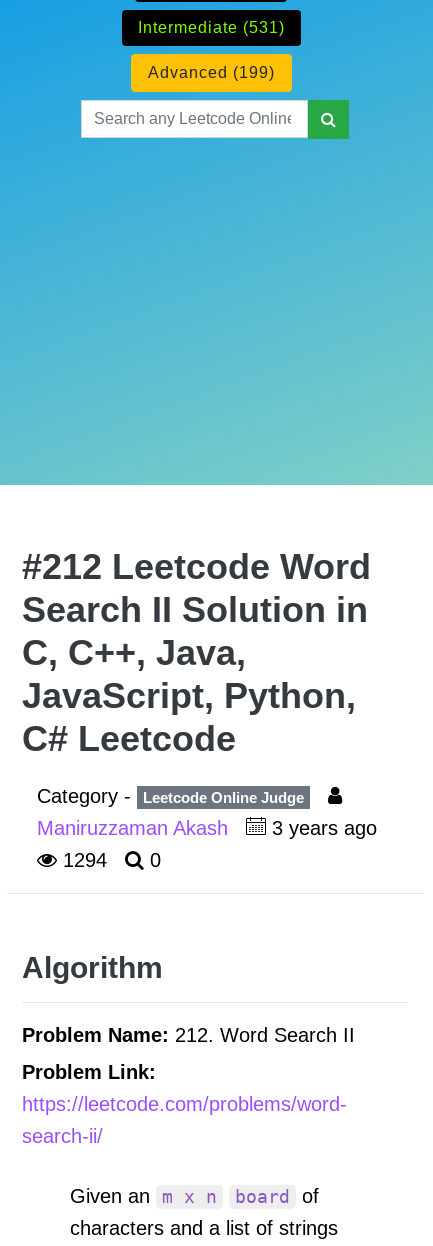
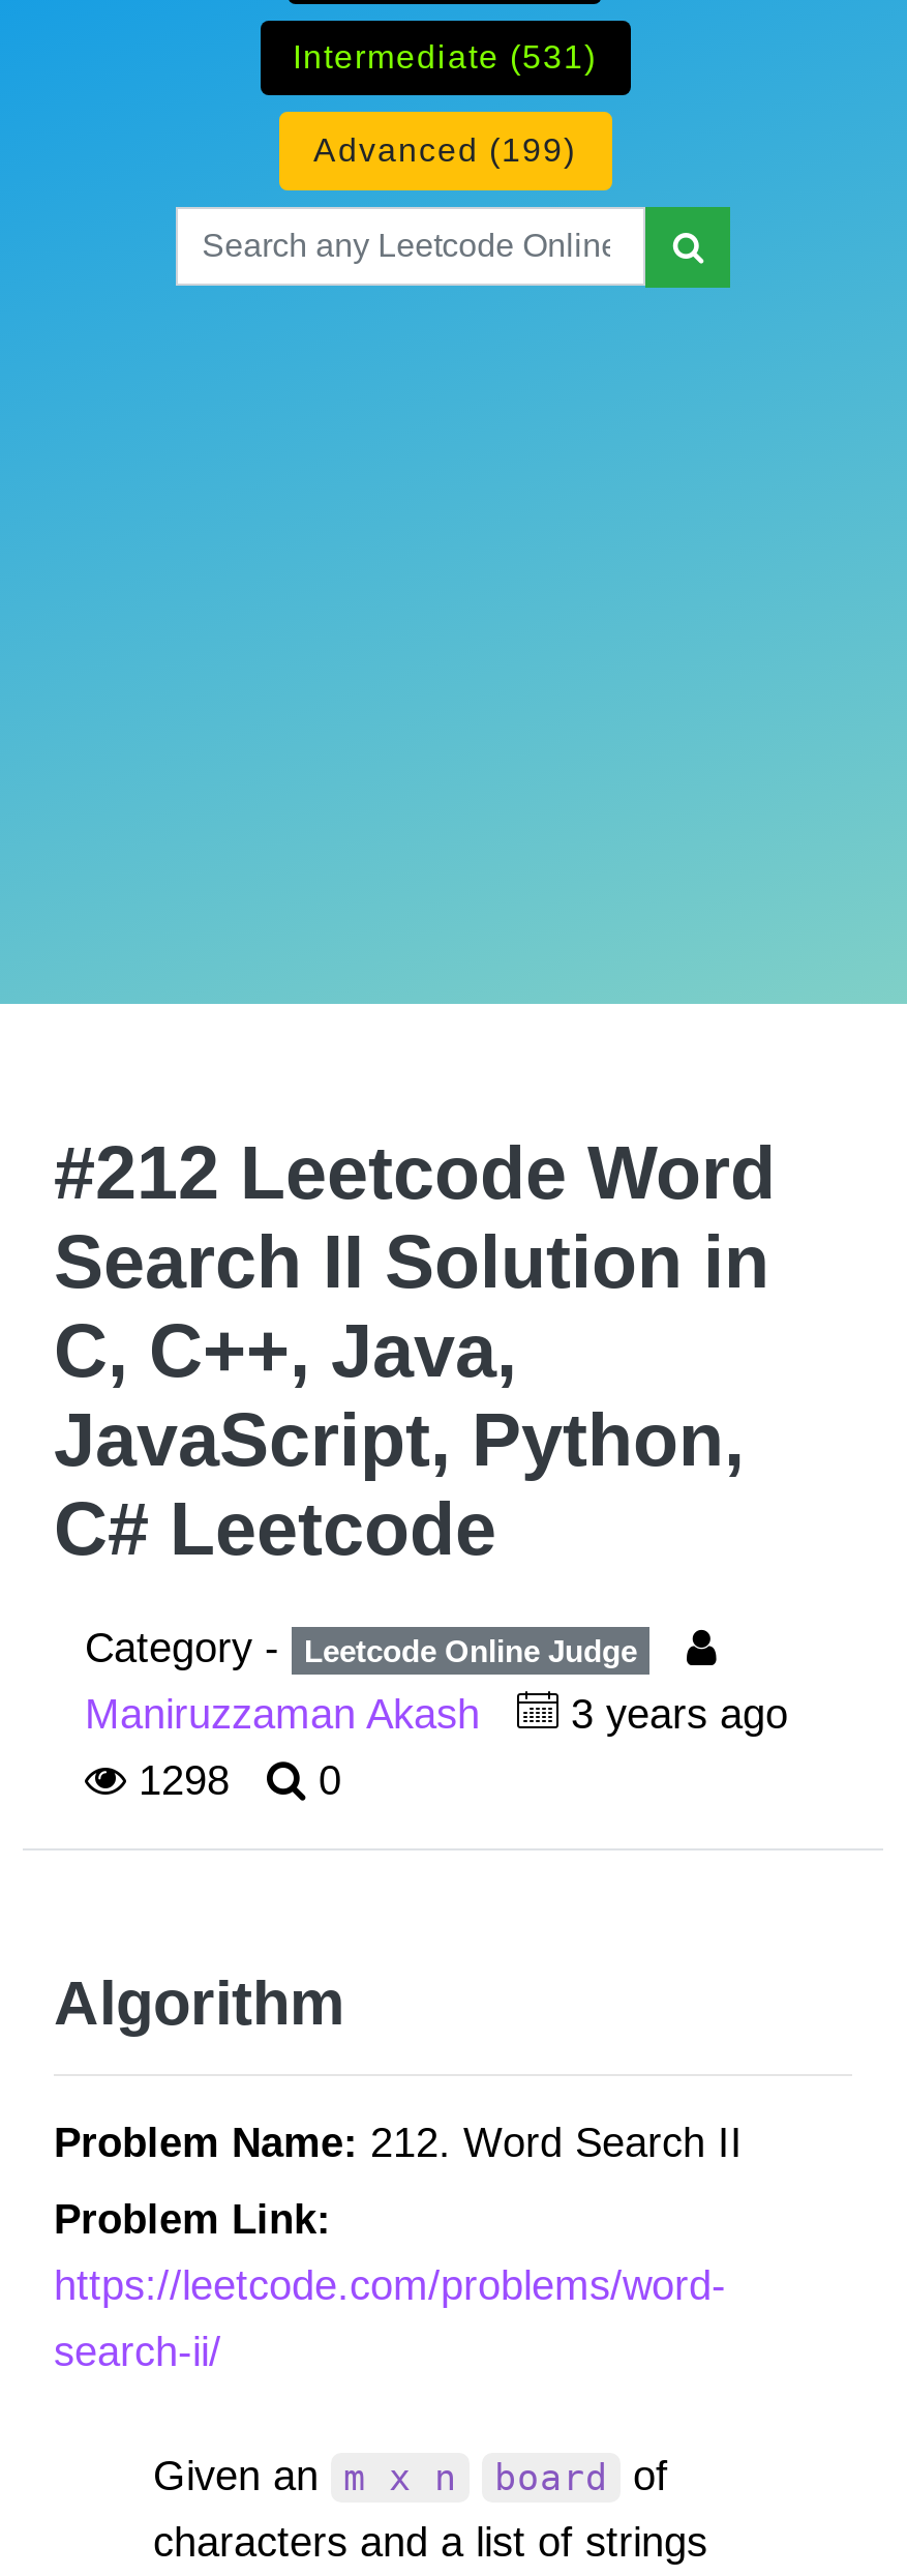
- 1294 0
+ 1298 0
